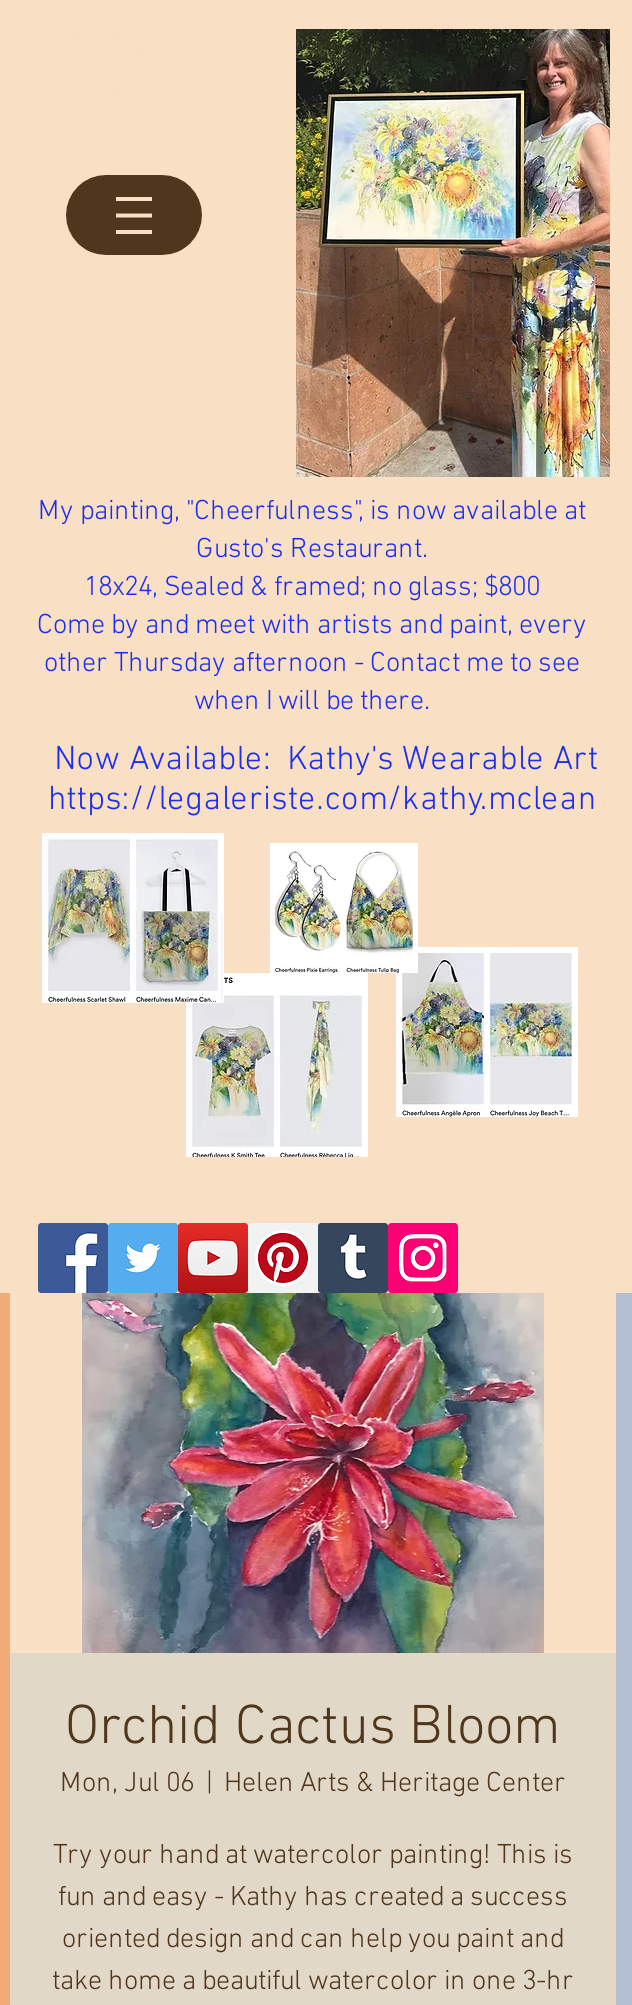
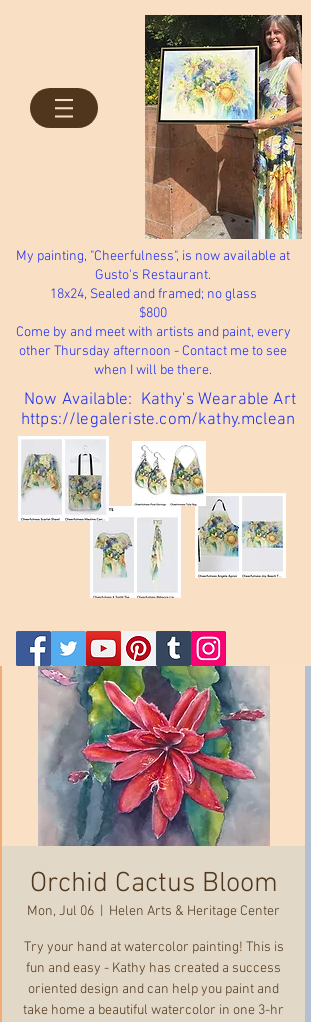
- 18x24, Sealed & framed; no glass; $800
+ 18x24, Sealed and framed; no glass
+ $800
